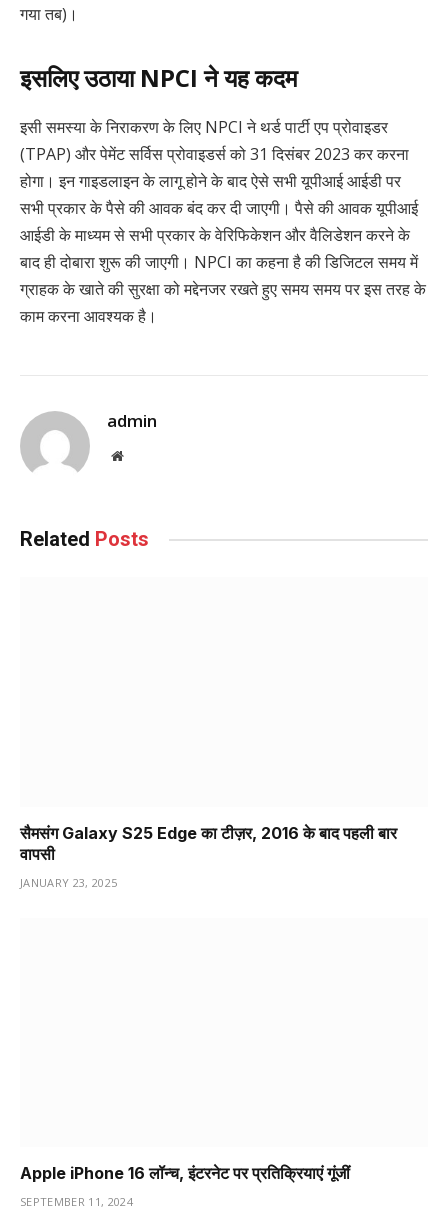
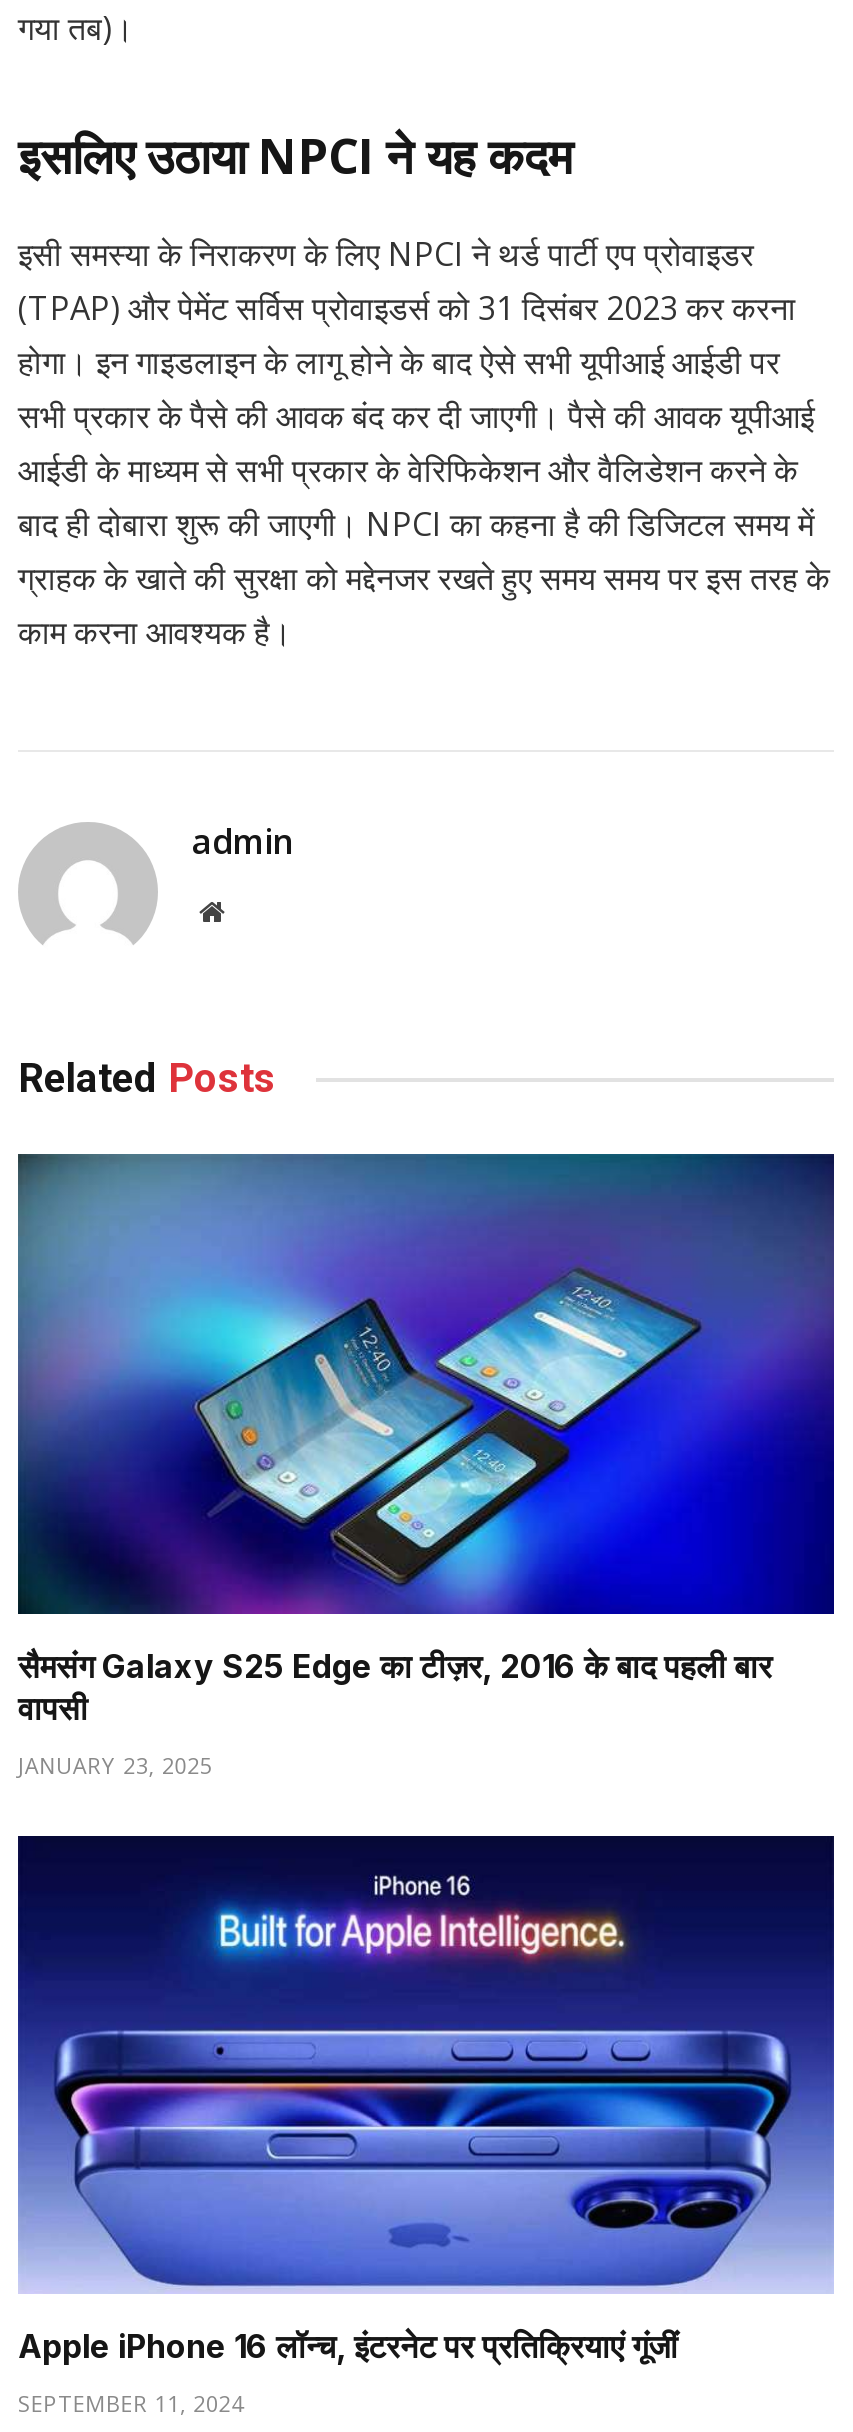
+ [image]

+ [image]
